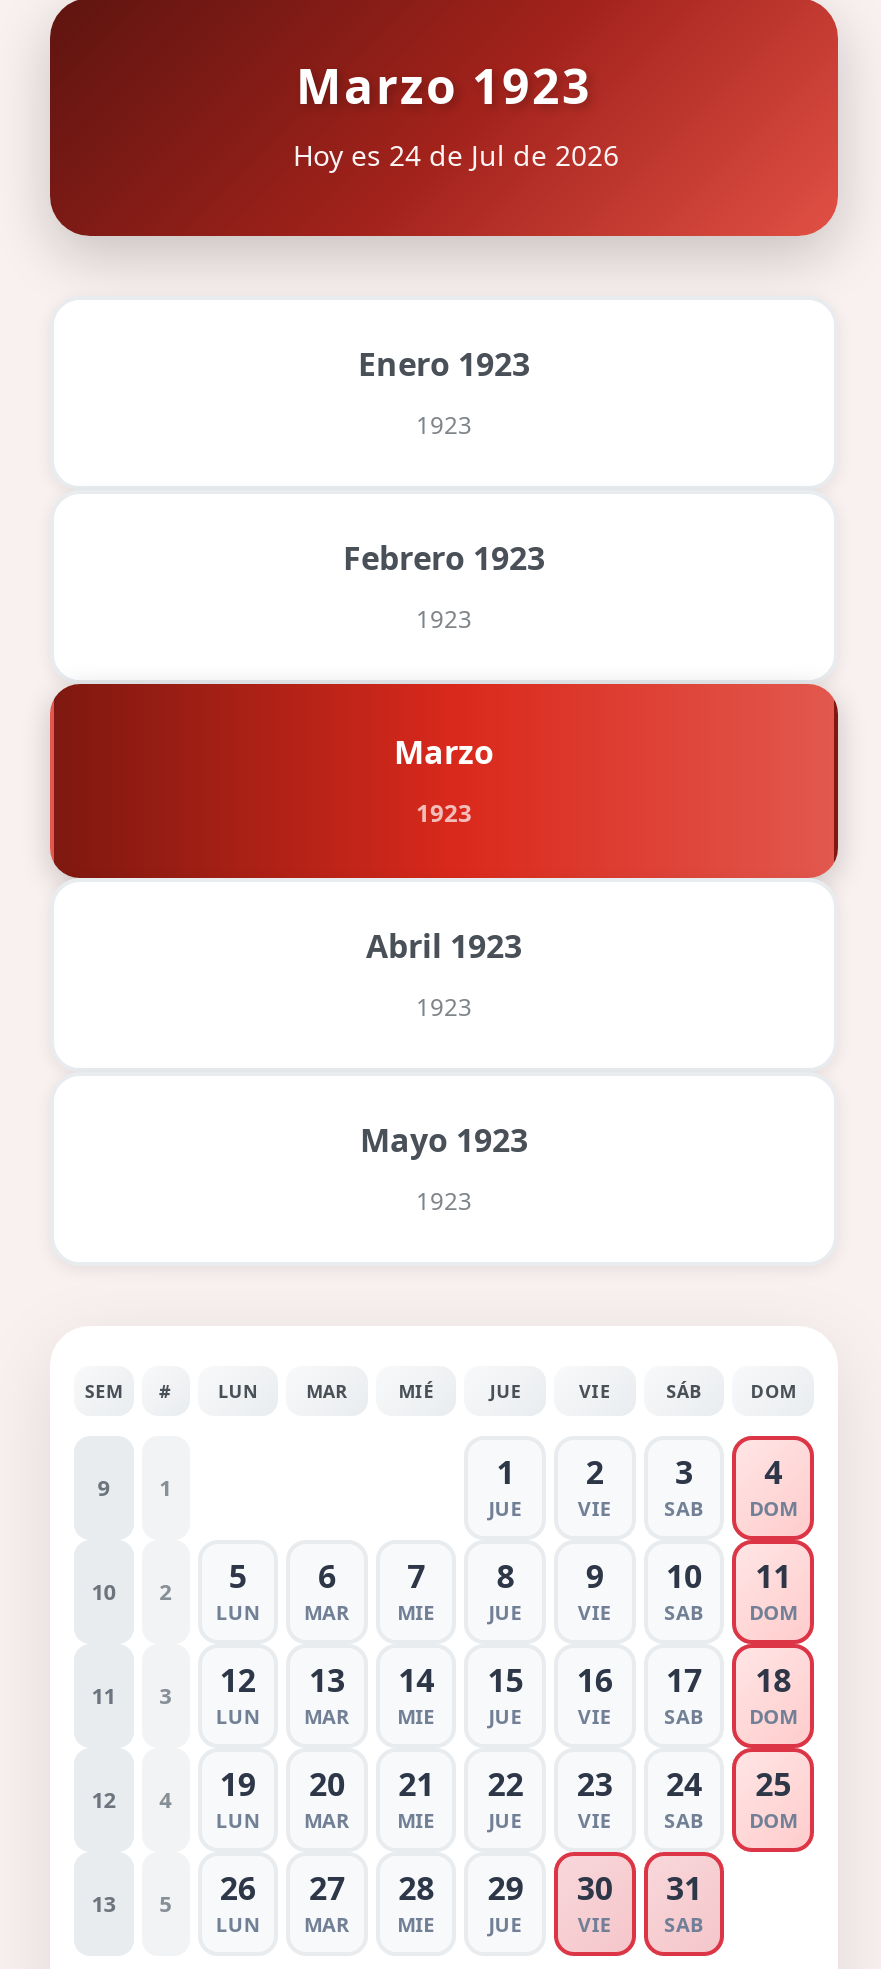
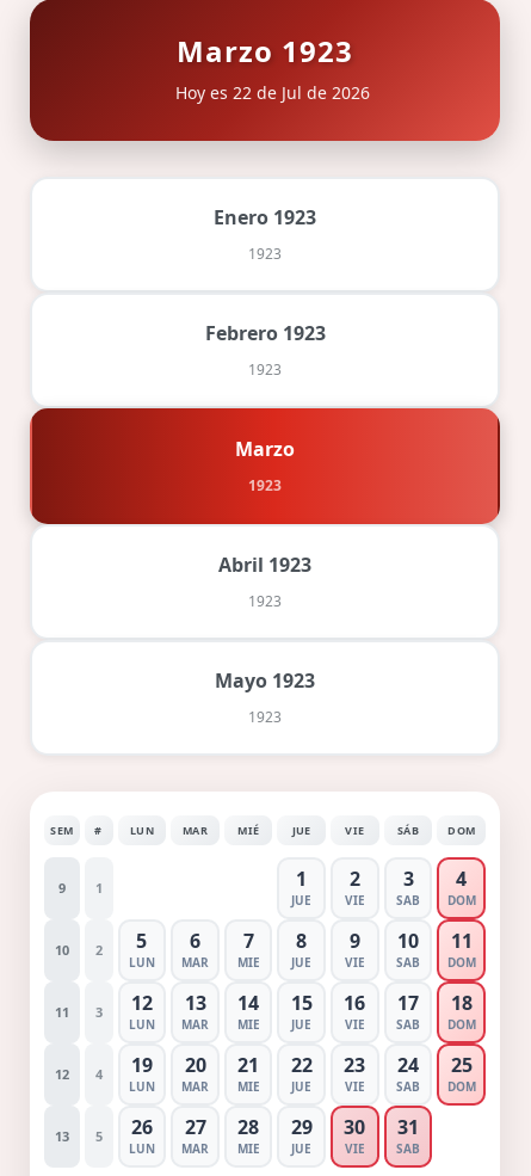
- Hoy es 24 de Jul de 2026
+ Hoy es 22 de Jul de 2026
